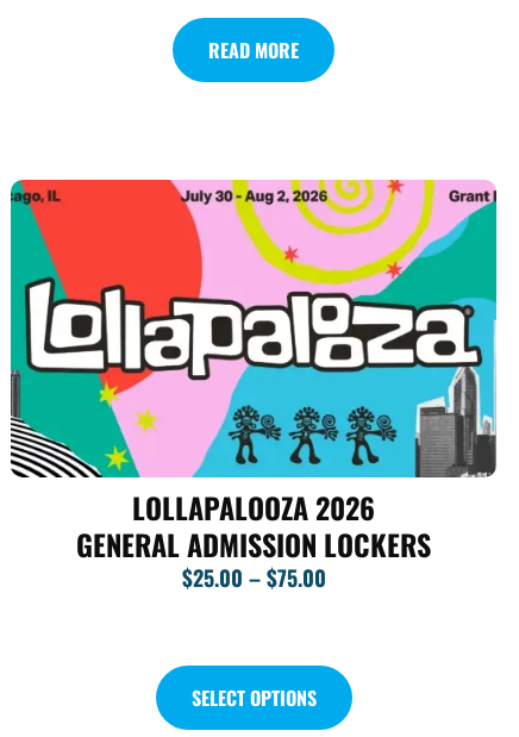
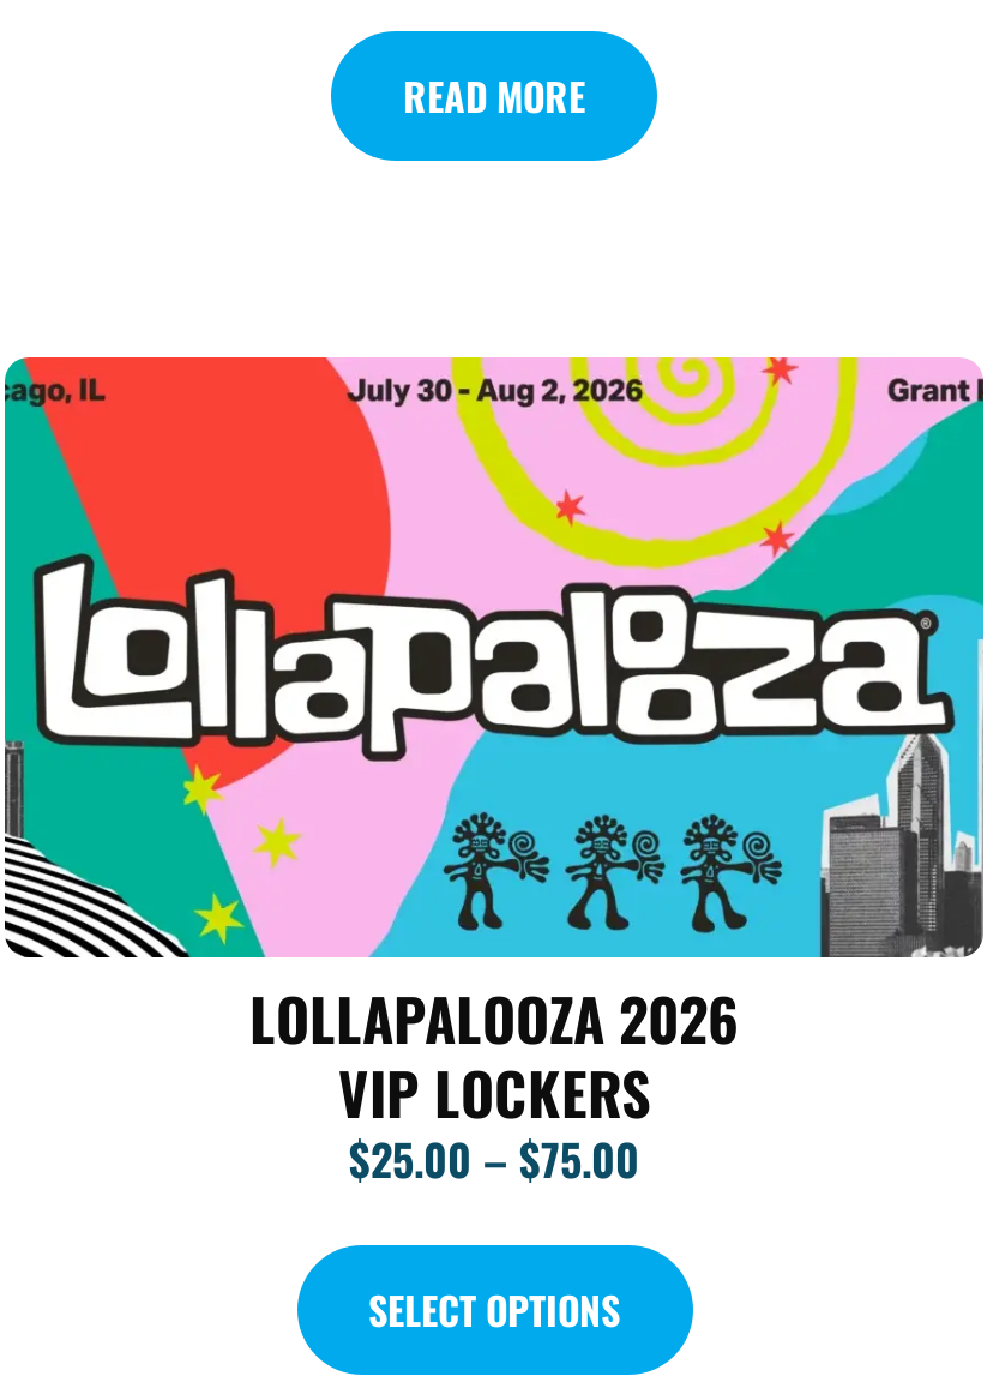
- GENERAL ADMISSION LOCKERS
+ VIP LOCKERS
